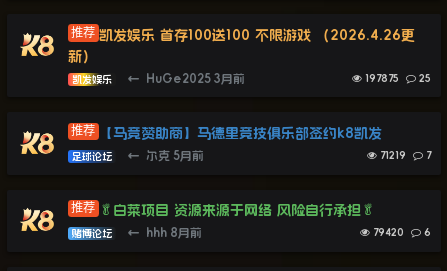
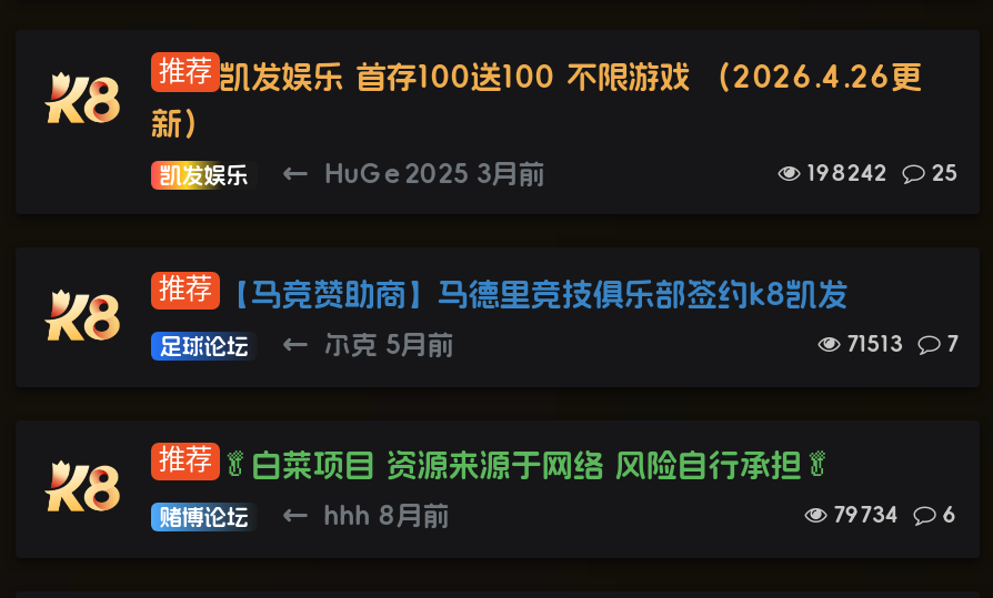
- 197875 25
+ 198242 25

- 71219 7
+ 71513 7

- 79420 6
+ 79734 6
